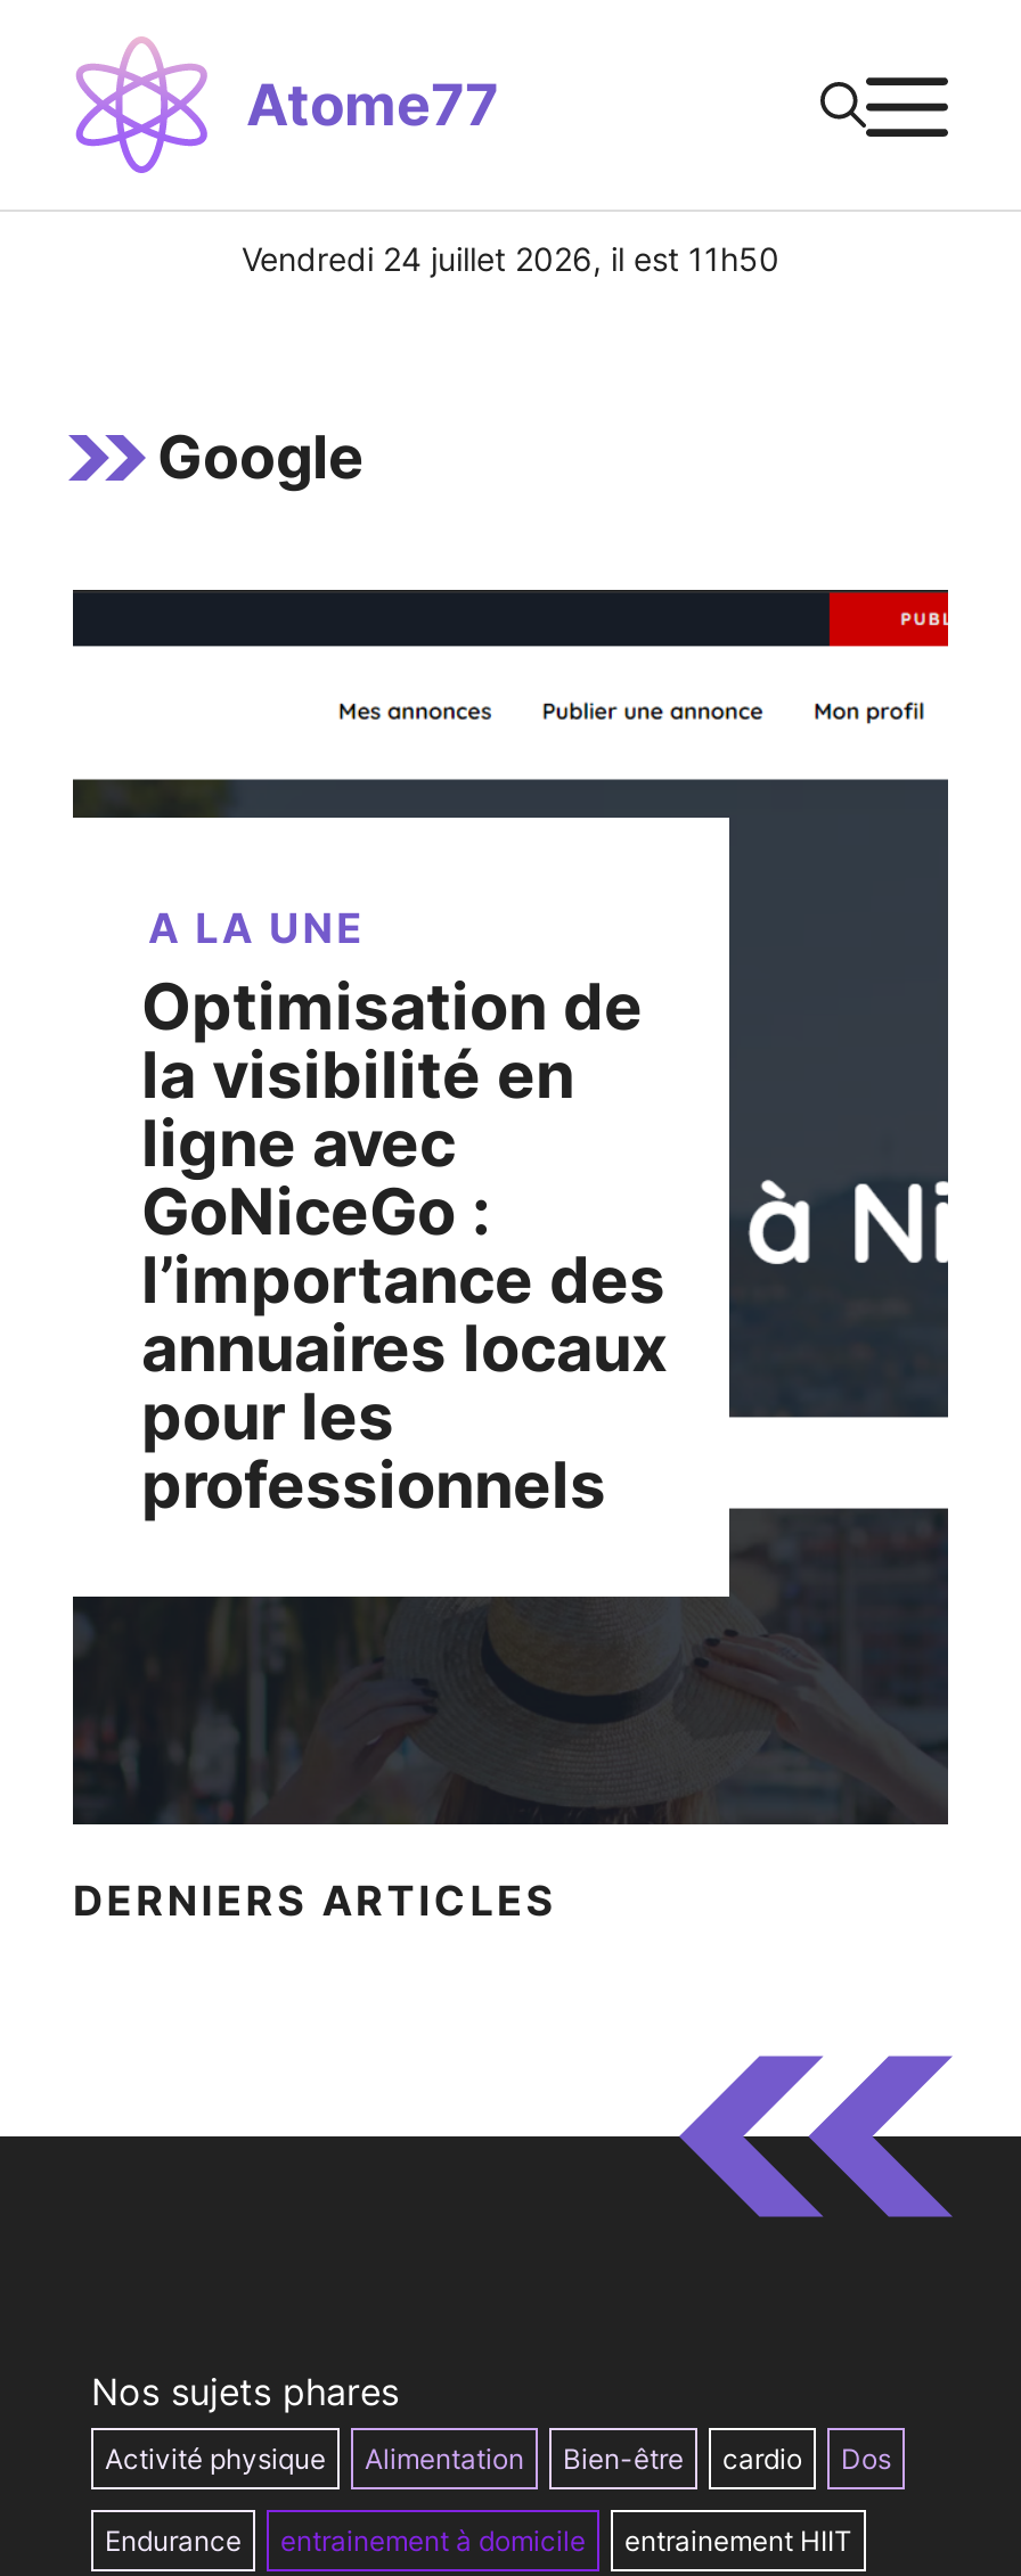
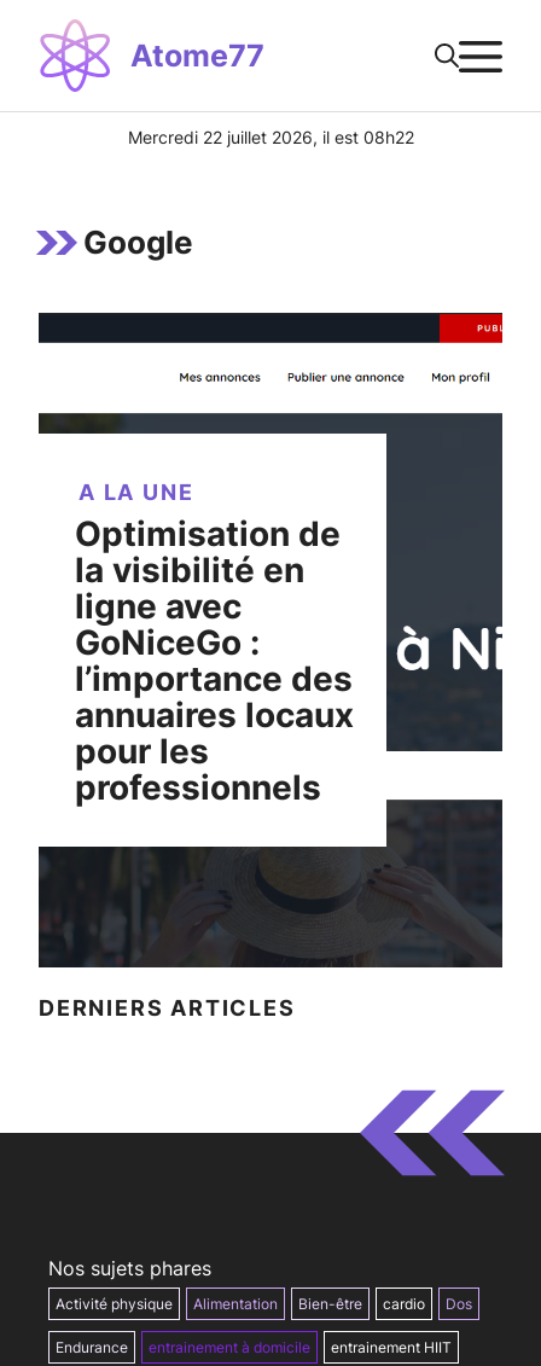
- Vendredi 24 juillet 2026, il est 11h50
+ Mercredi 22 juillet 2026, il est 08h22
